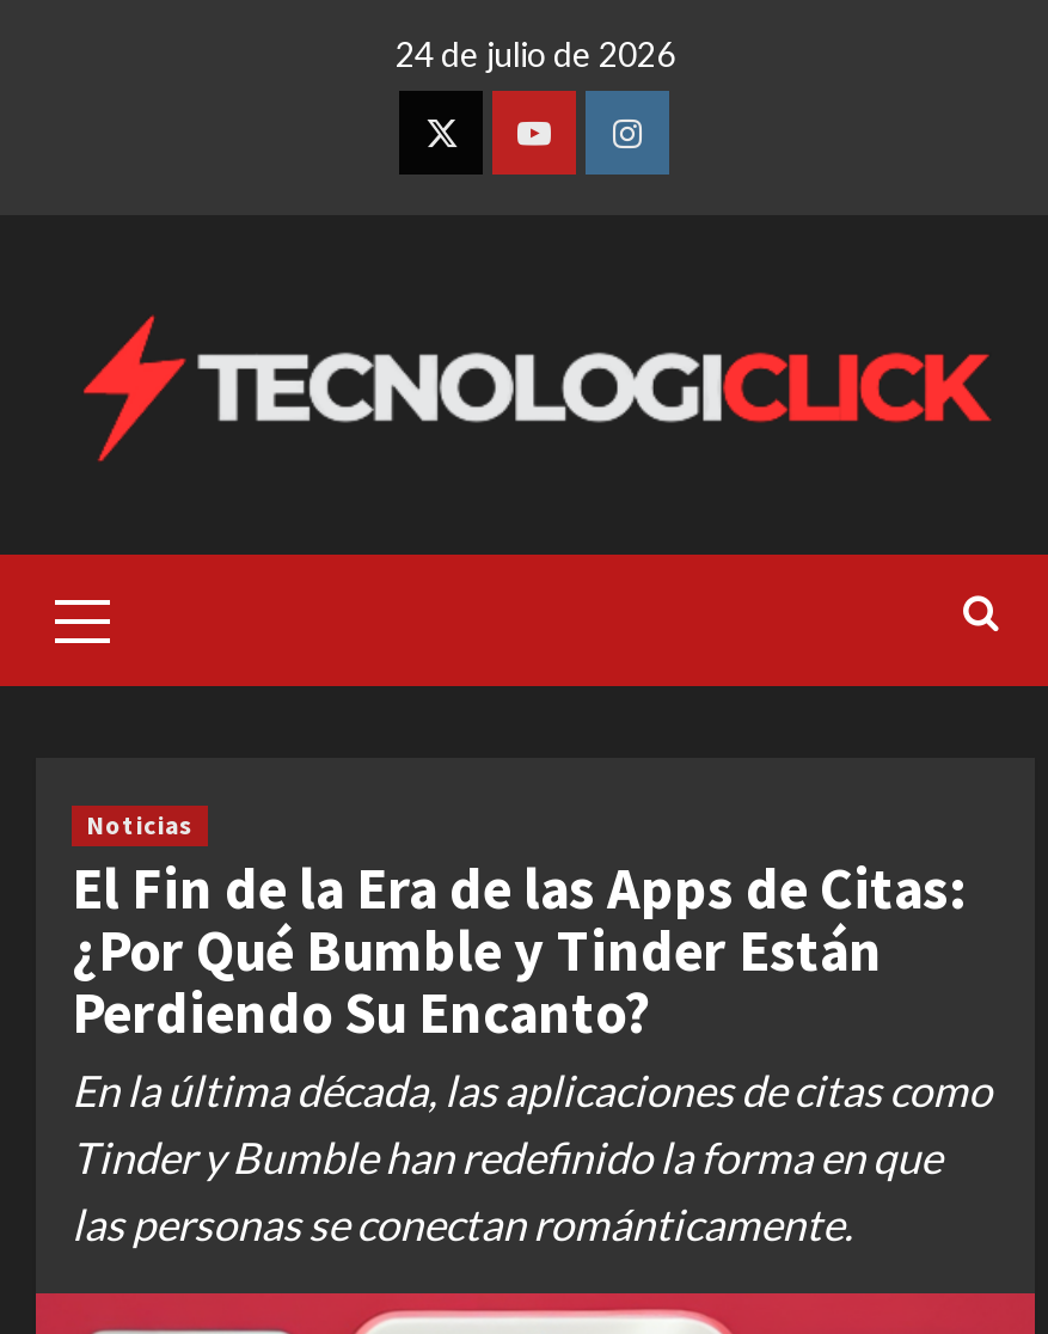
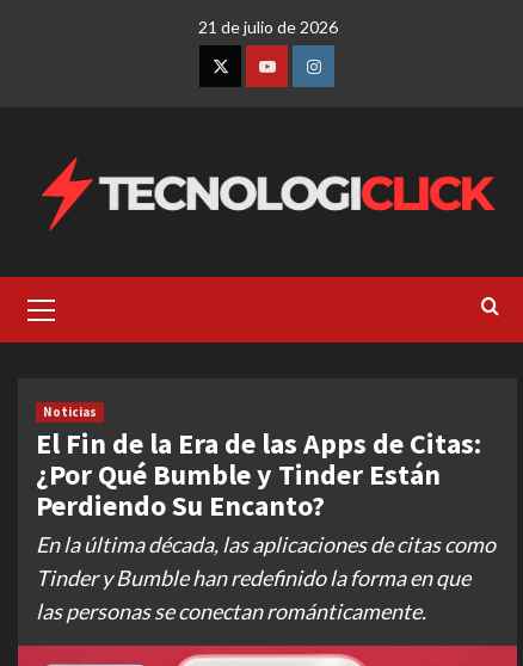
- 24 de julio de 2026
+ 21 de julio de 2026
